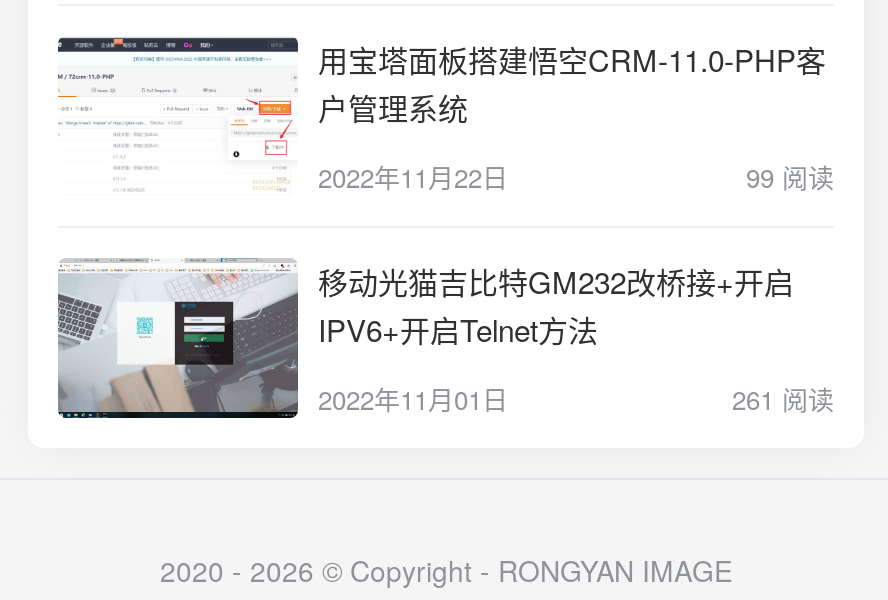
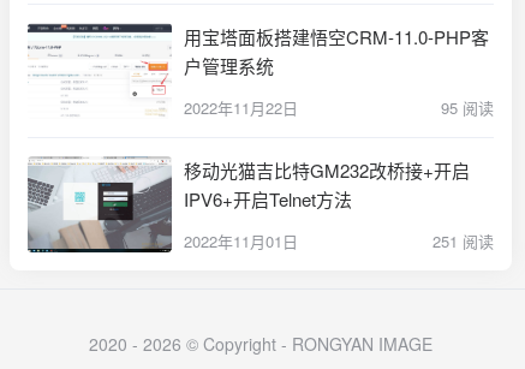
- 99 阅读
+ 95 阅读

- 261 阅读
+ 251 阅读
